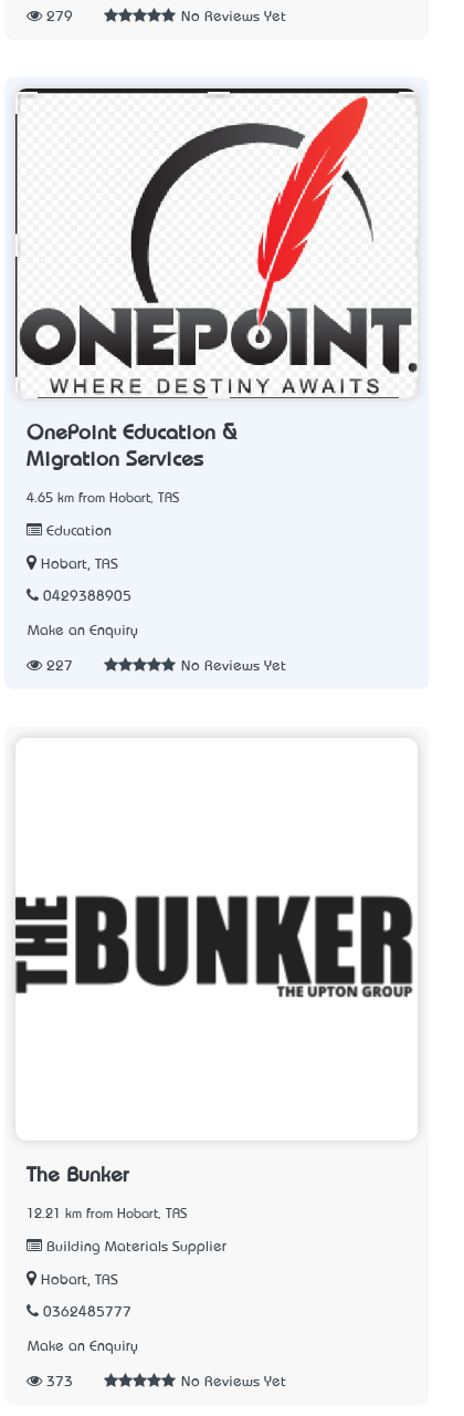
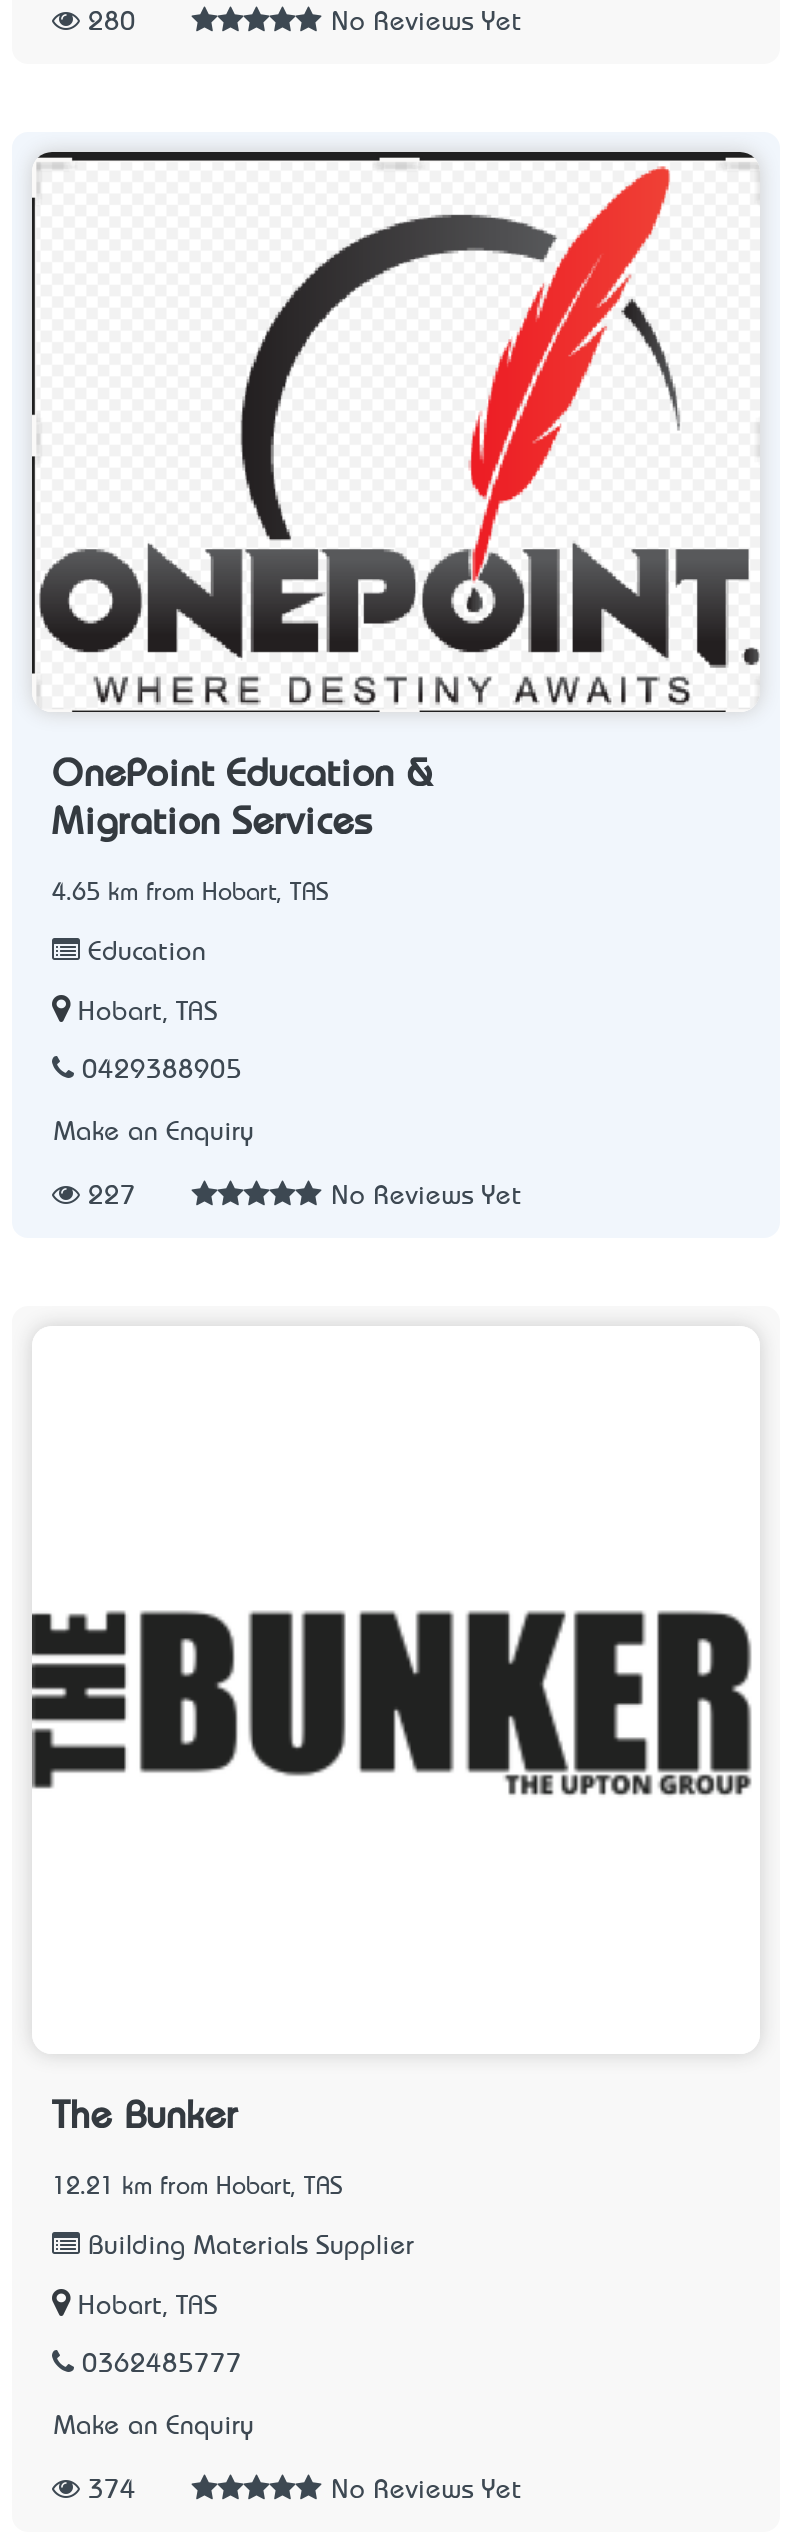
- 279
+ 280

- 373
+ 374
